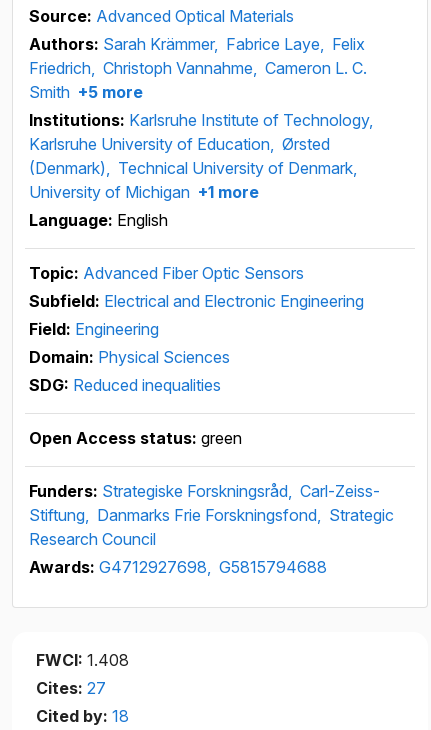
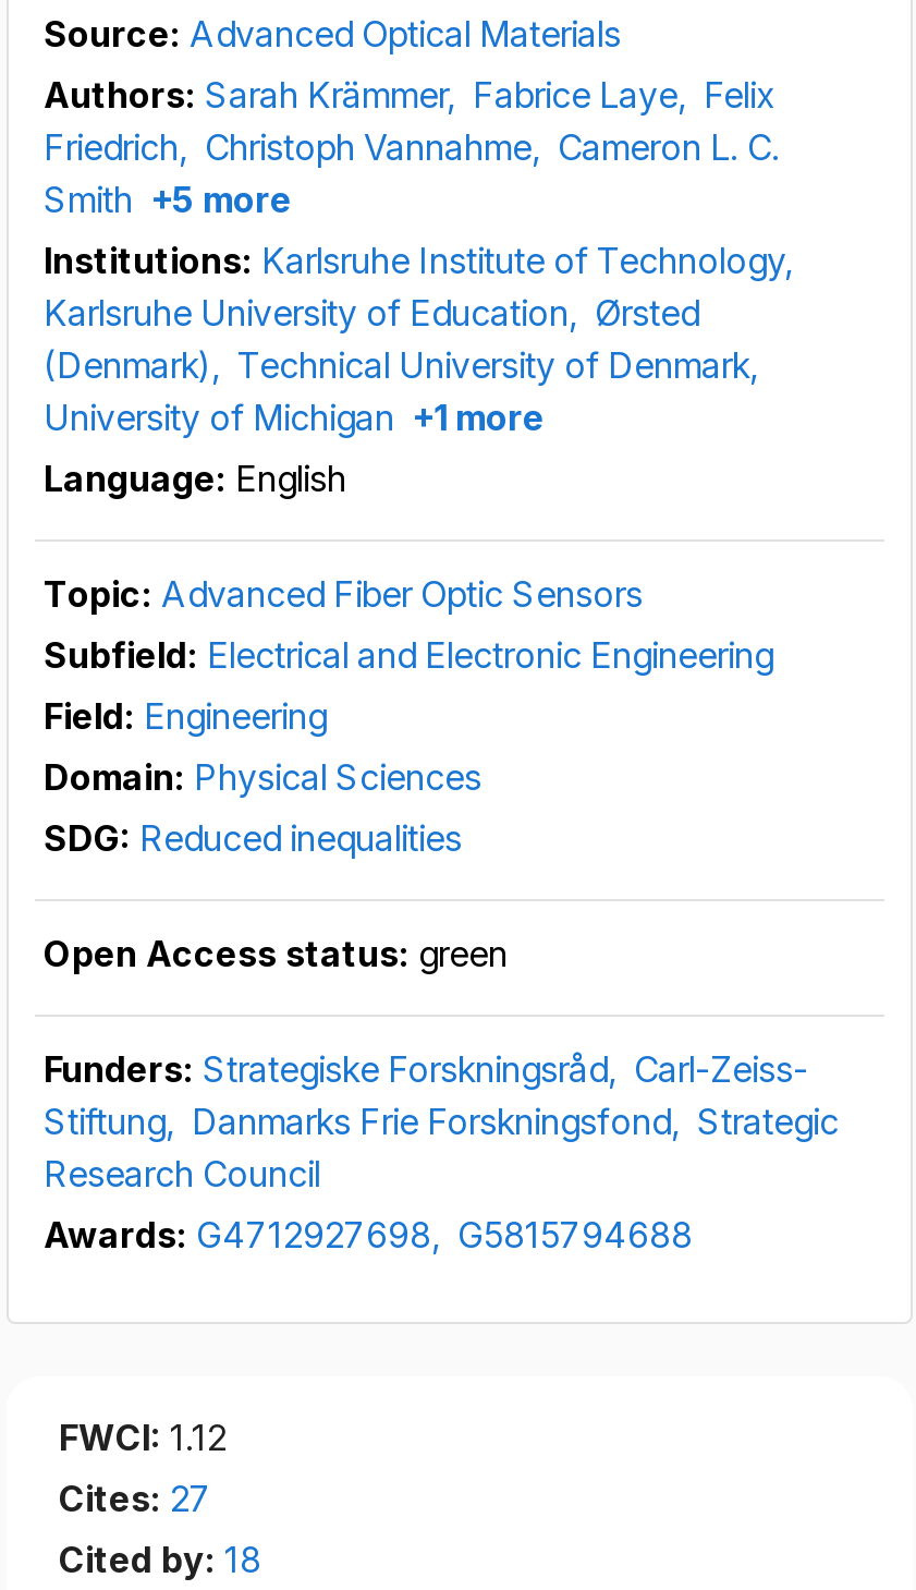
- FWCI: 1.408
+ FWCI: 1.12
